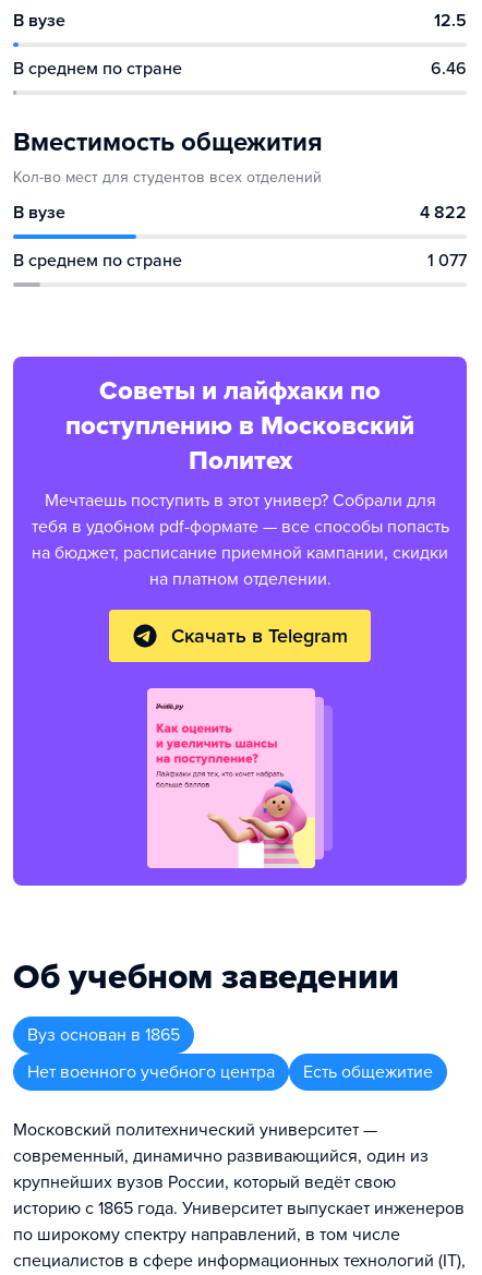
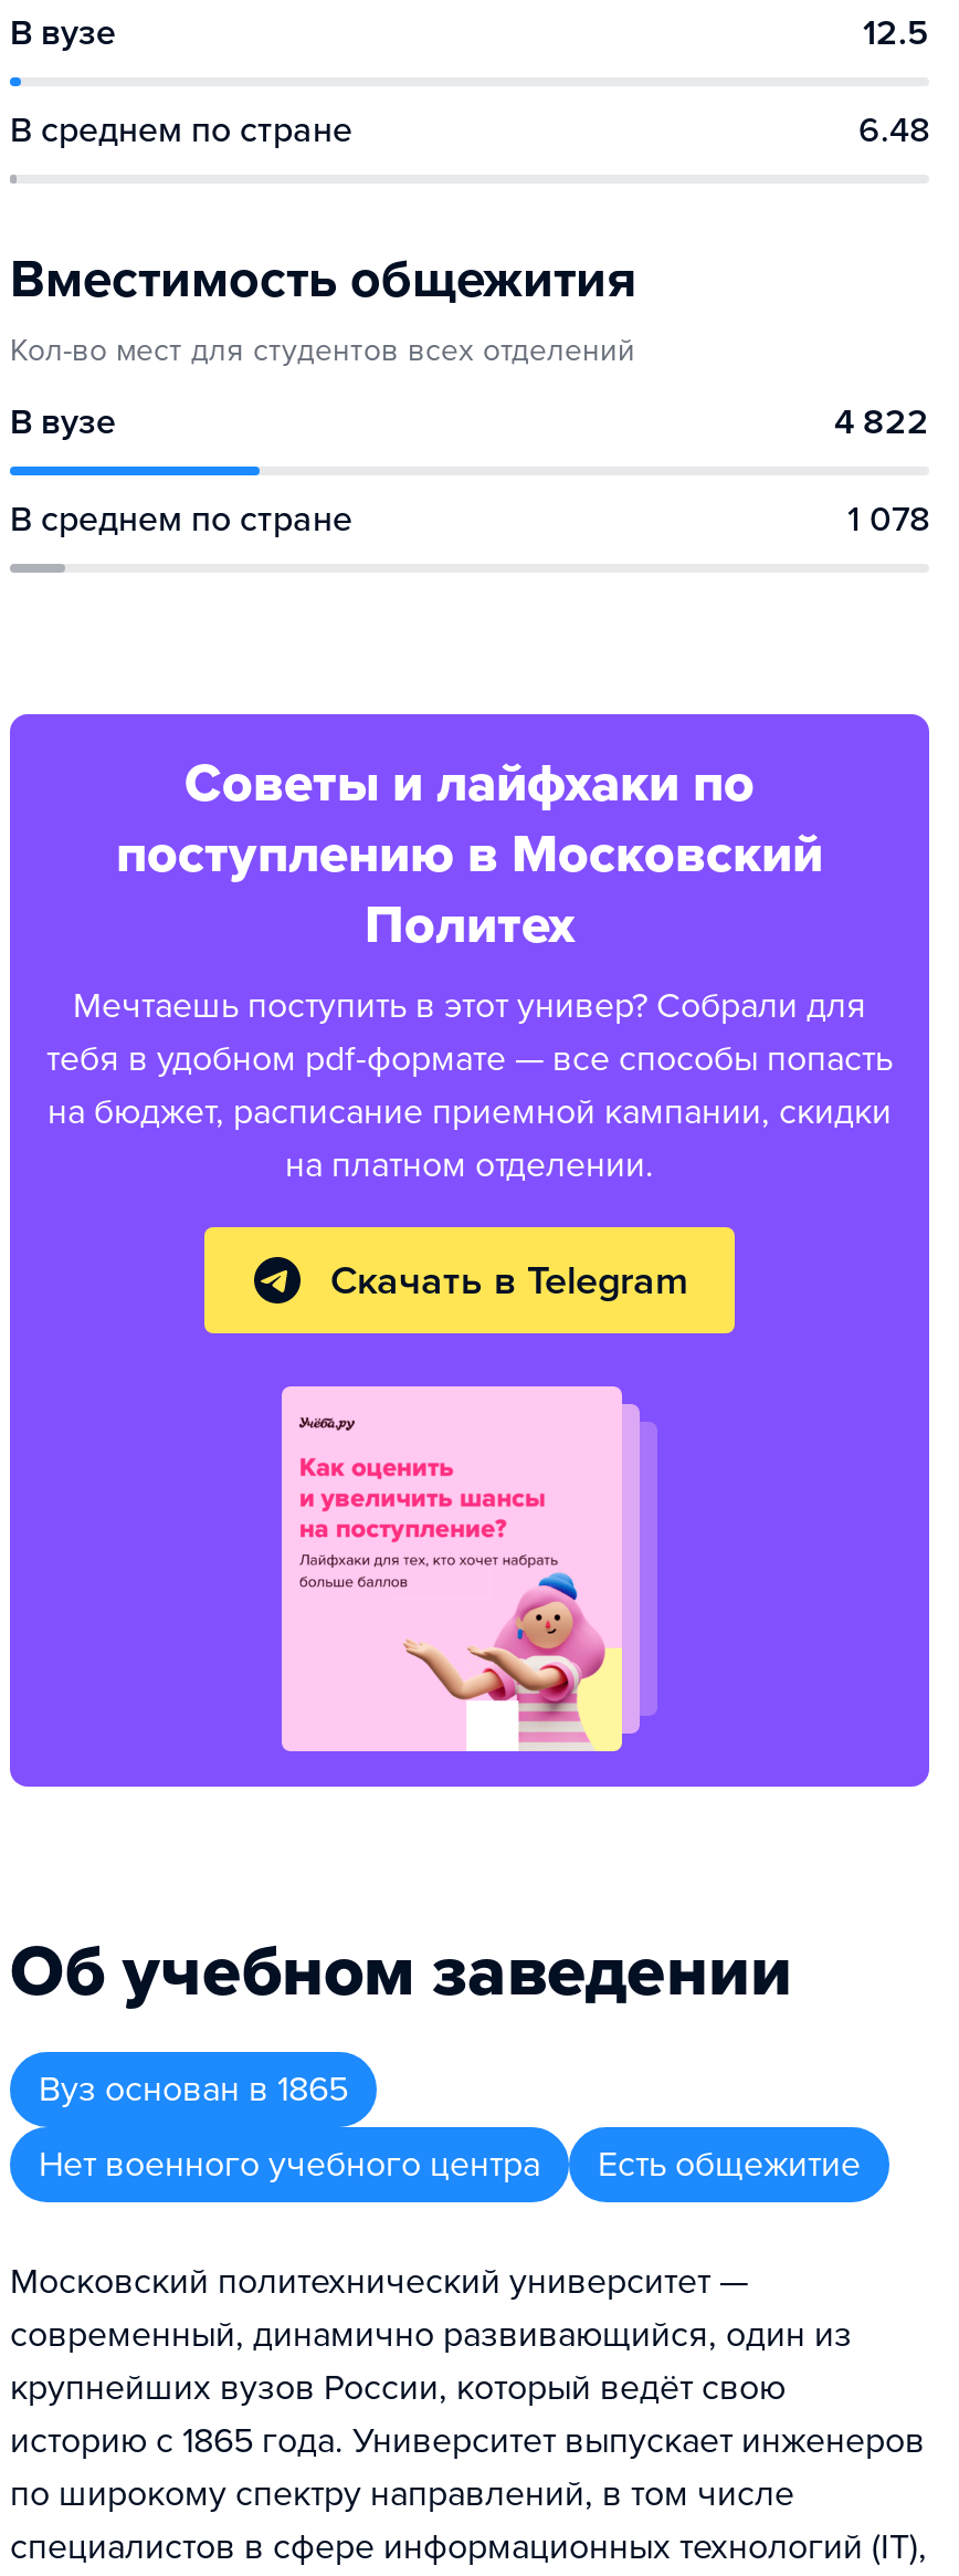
- 6.46
+ 6.48

- 1 077
+ 1 078
